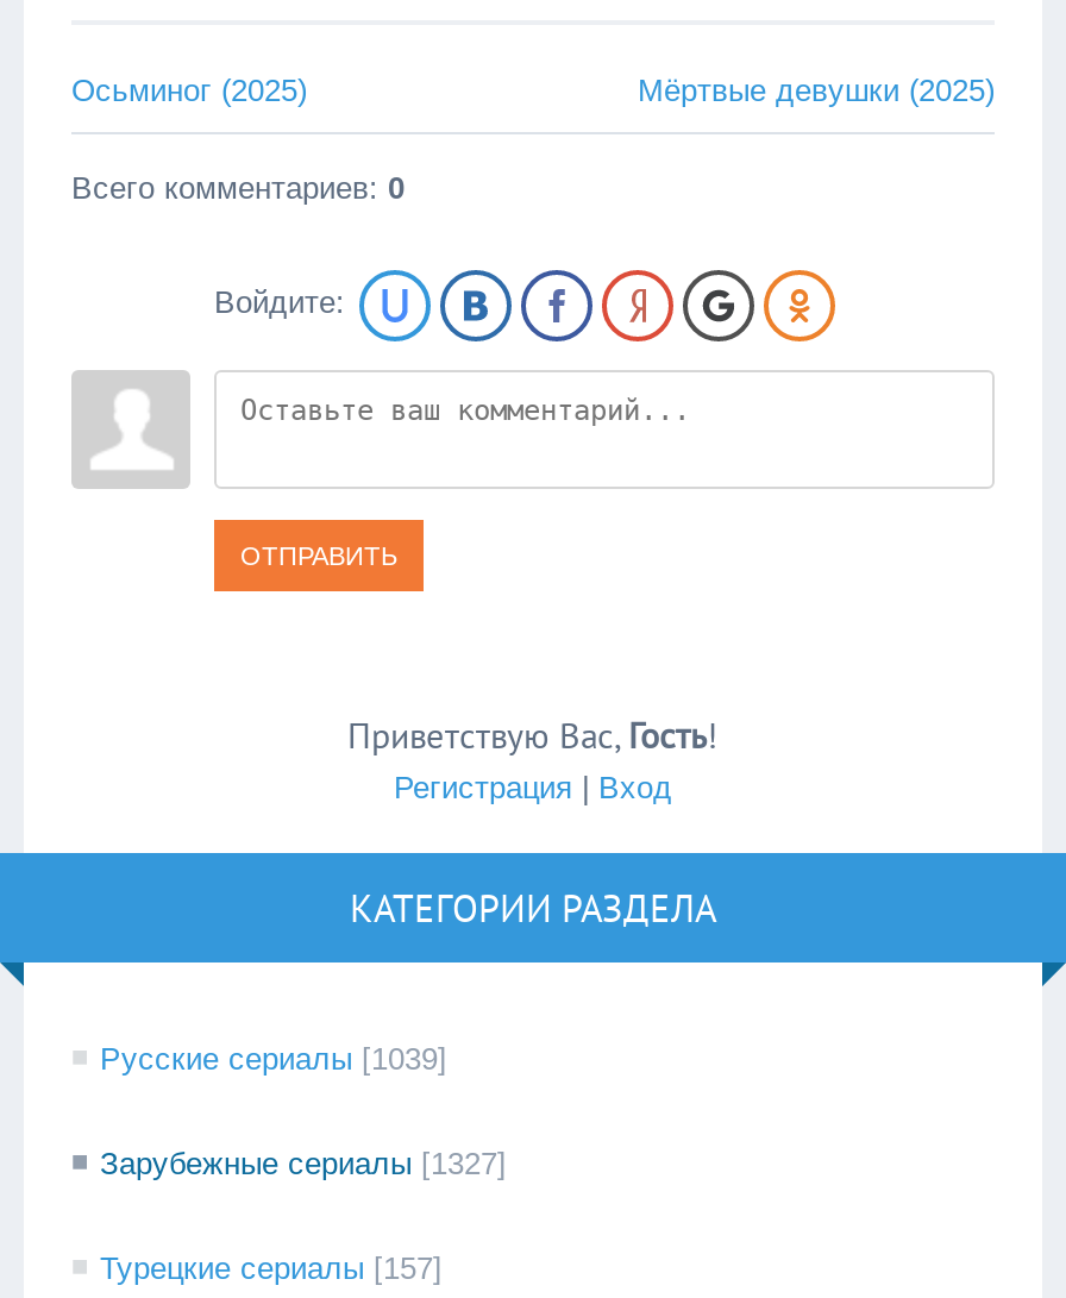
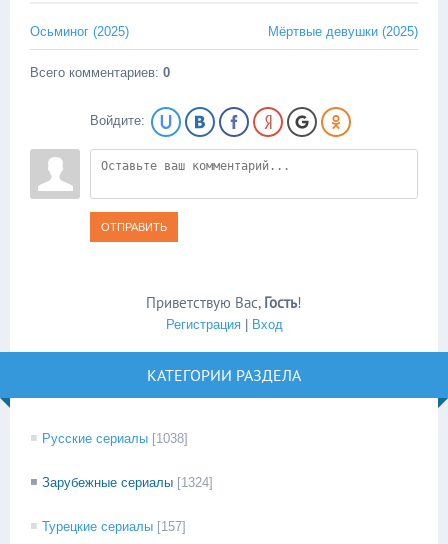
- Русские сериалы [1039]
+ Русские сериалы [1038]

- Зарубежные сериалы [1327]
+ Зарубежные сериалы [1324]
